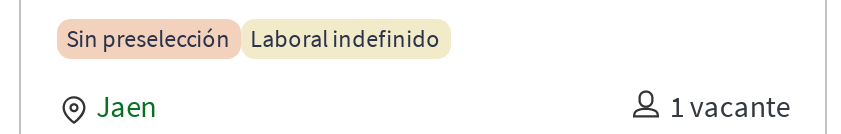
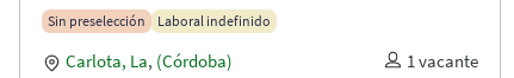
- Jaen
+ Carlota, La, (Córdoba)
